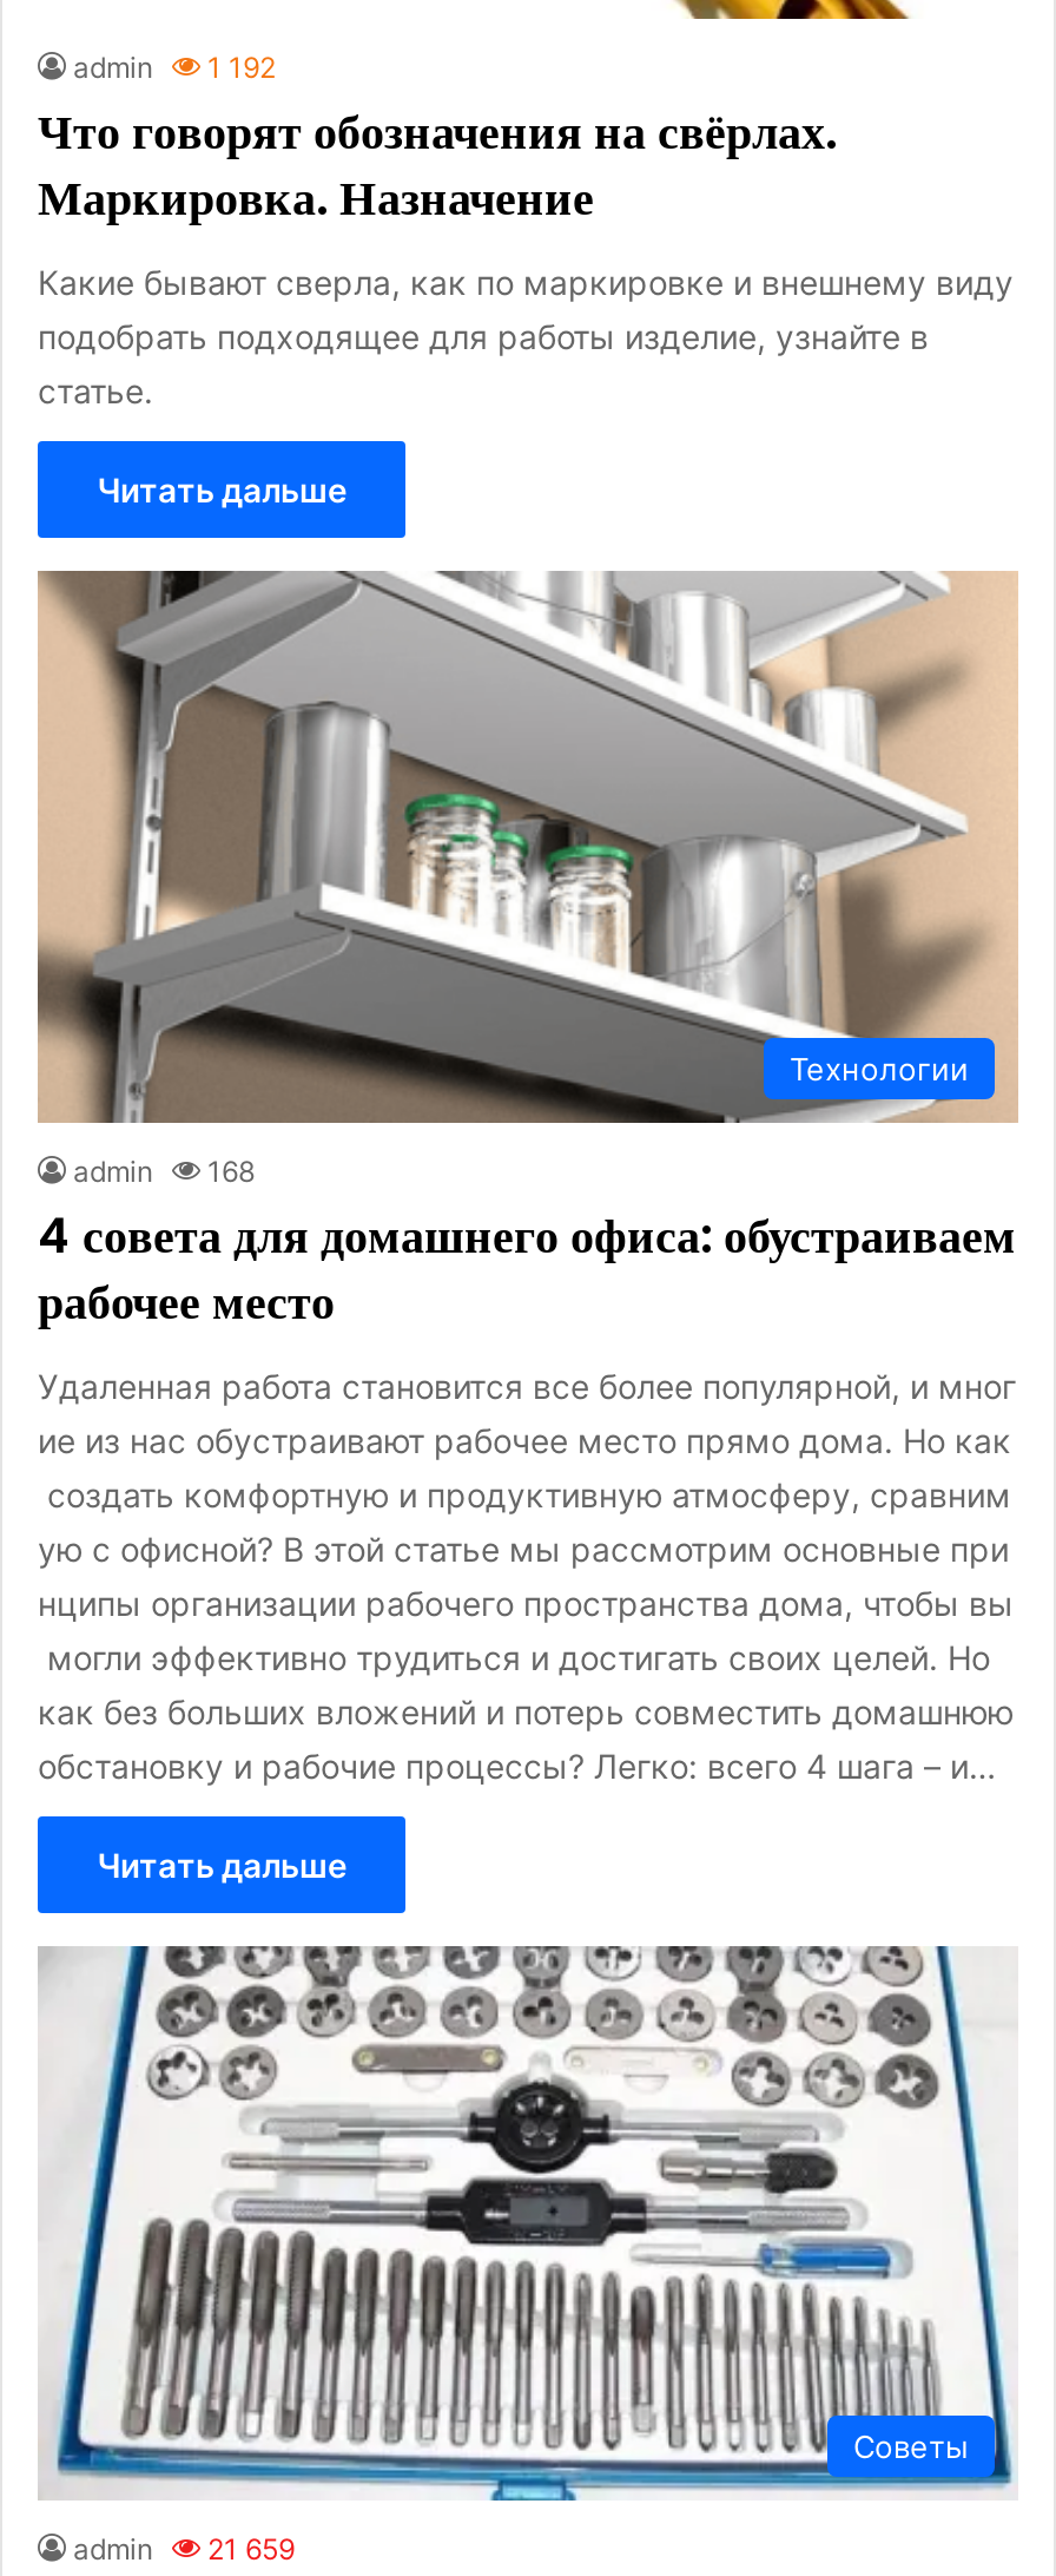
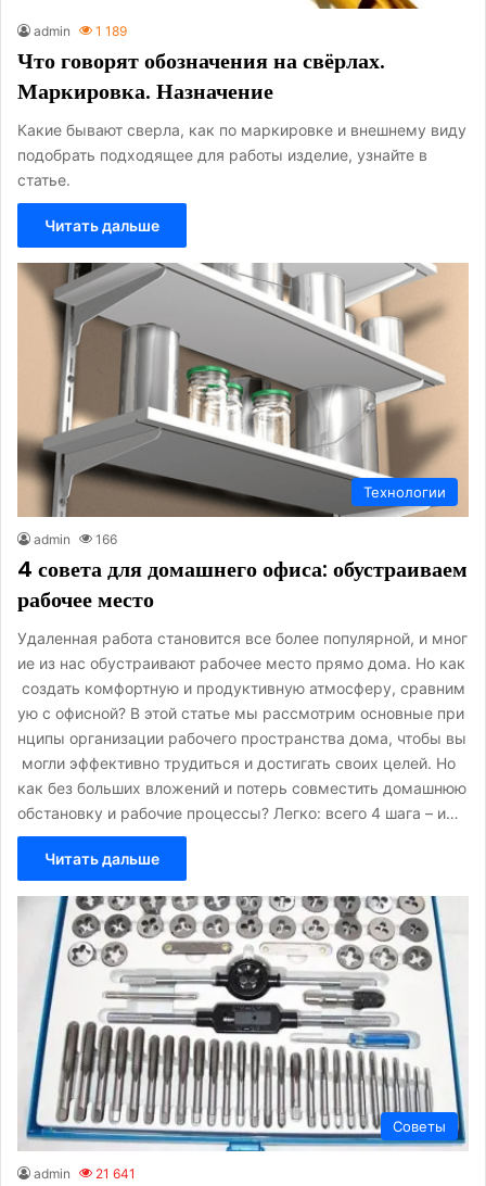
- admin 1 192
+ admin 1 189

- admin 168
+ admin 166

- admin 21 659
+ admin 21 641
